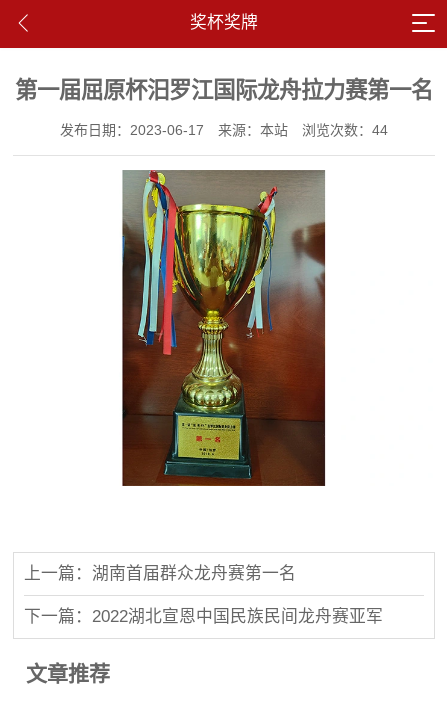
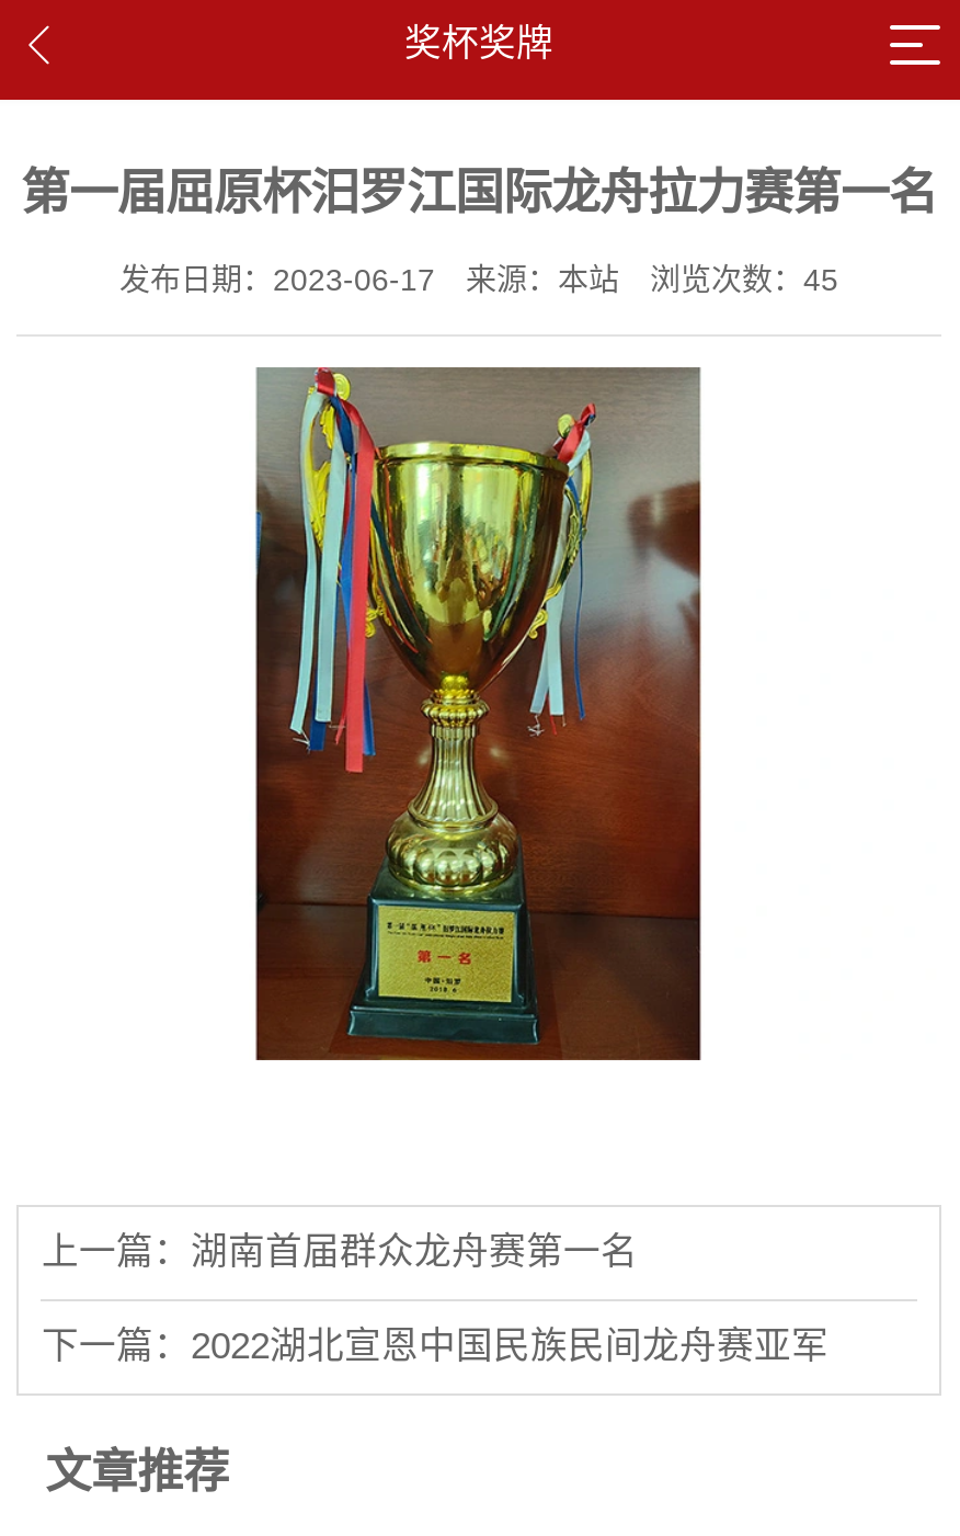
- 发布日期：2023-06-17 来源：本站 浏览次数：44
+ 发布日期：2023-06-17 来源：本站 浏览次数：45
